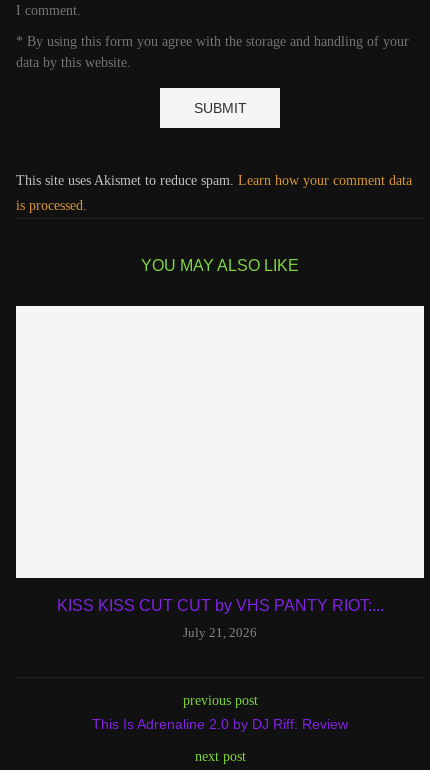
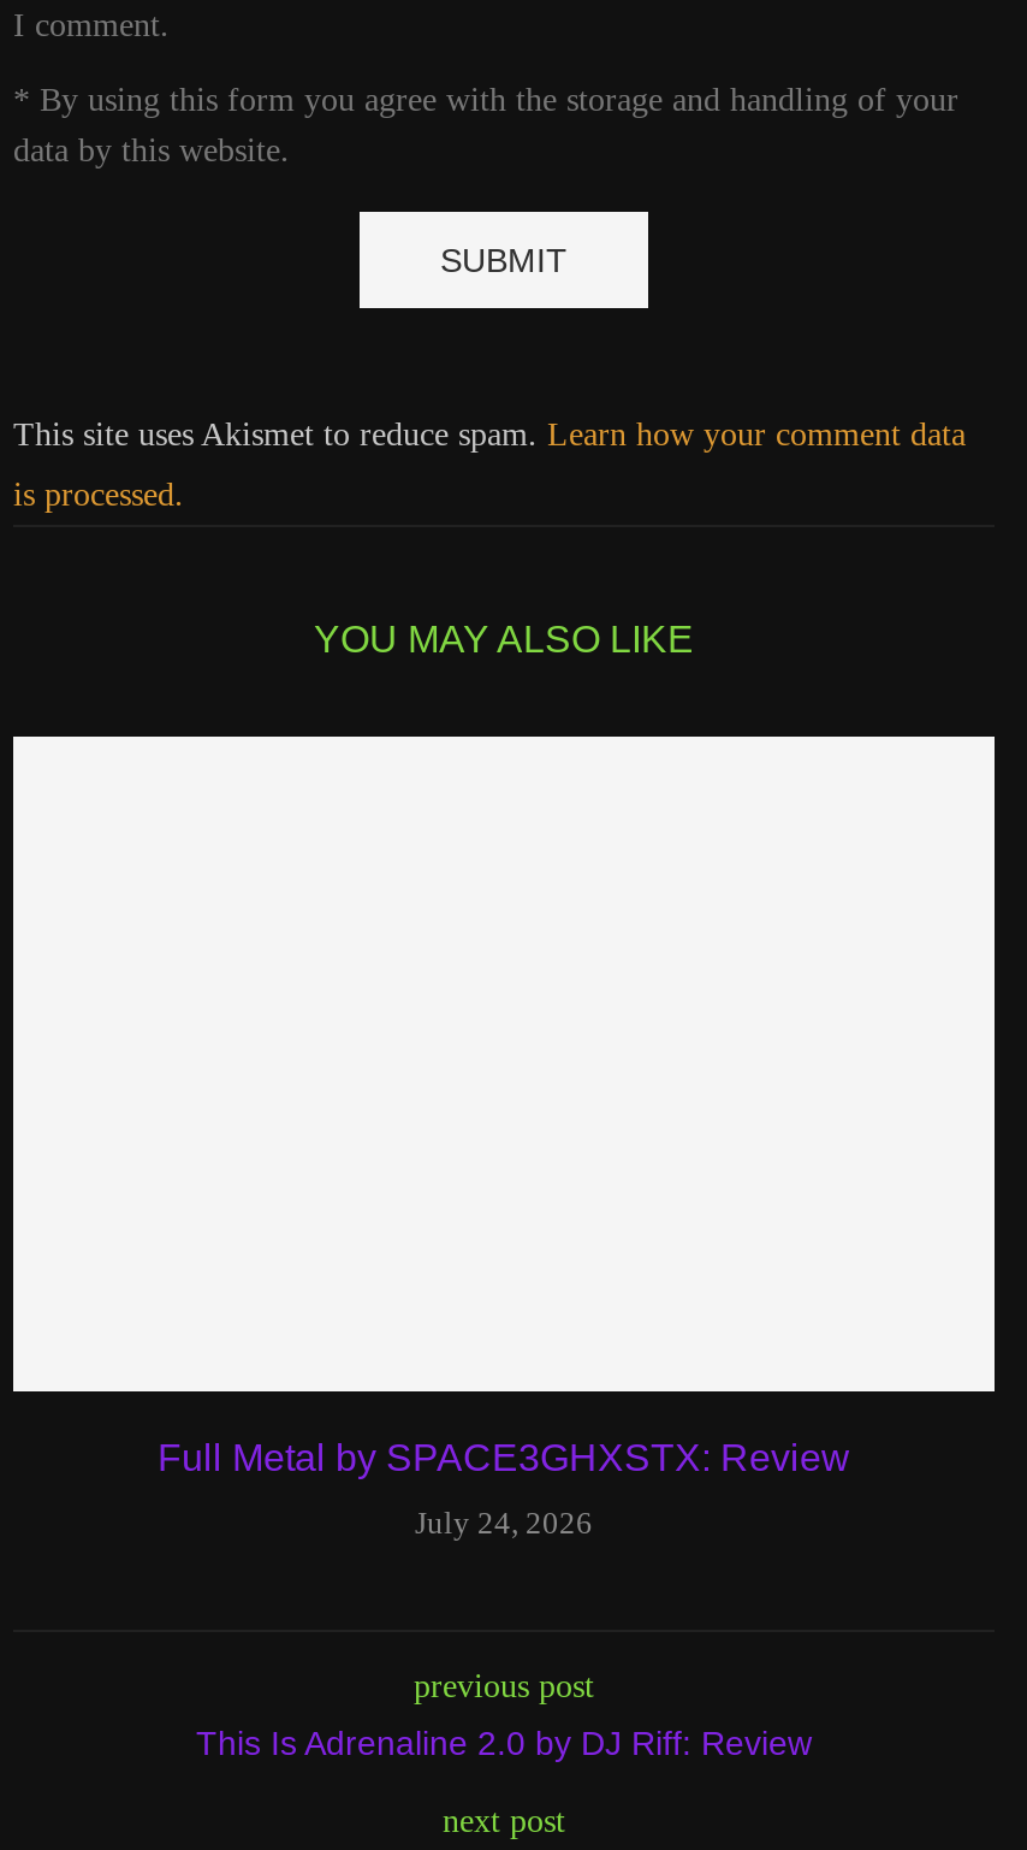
- KISS KISS CUT CUT by VHS PANTY RIOT:...
+ Full Metal by SPACE3GHXSTX: Review

- July 21, 2026
+ July 24, 2026
